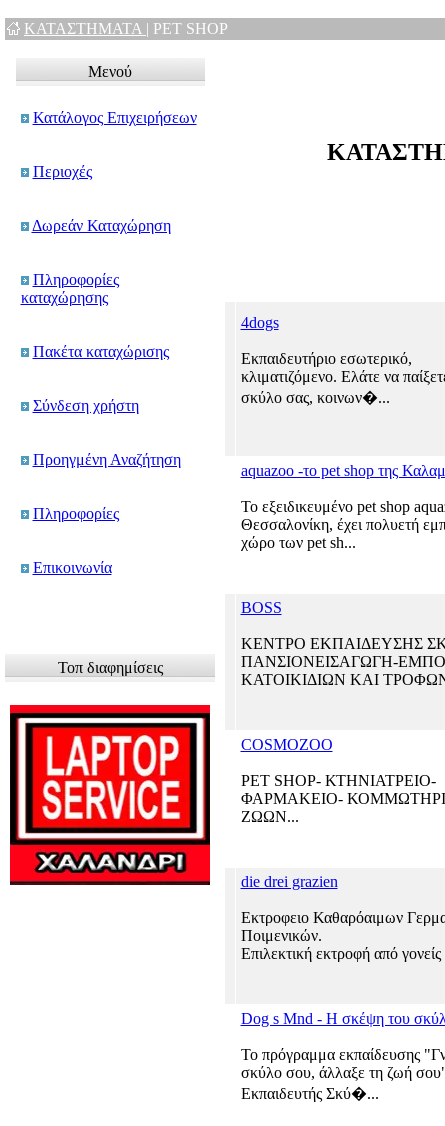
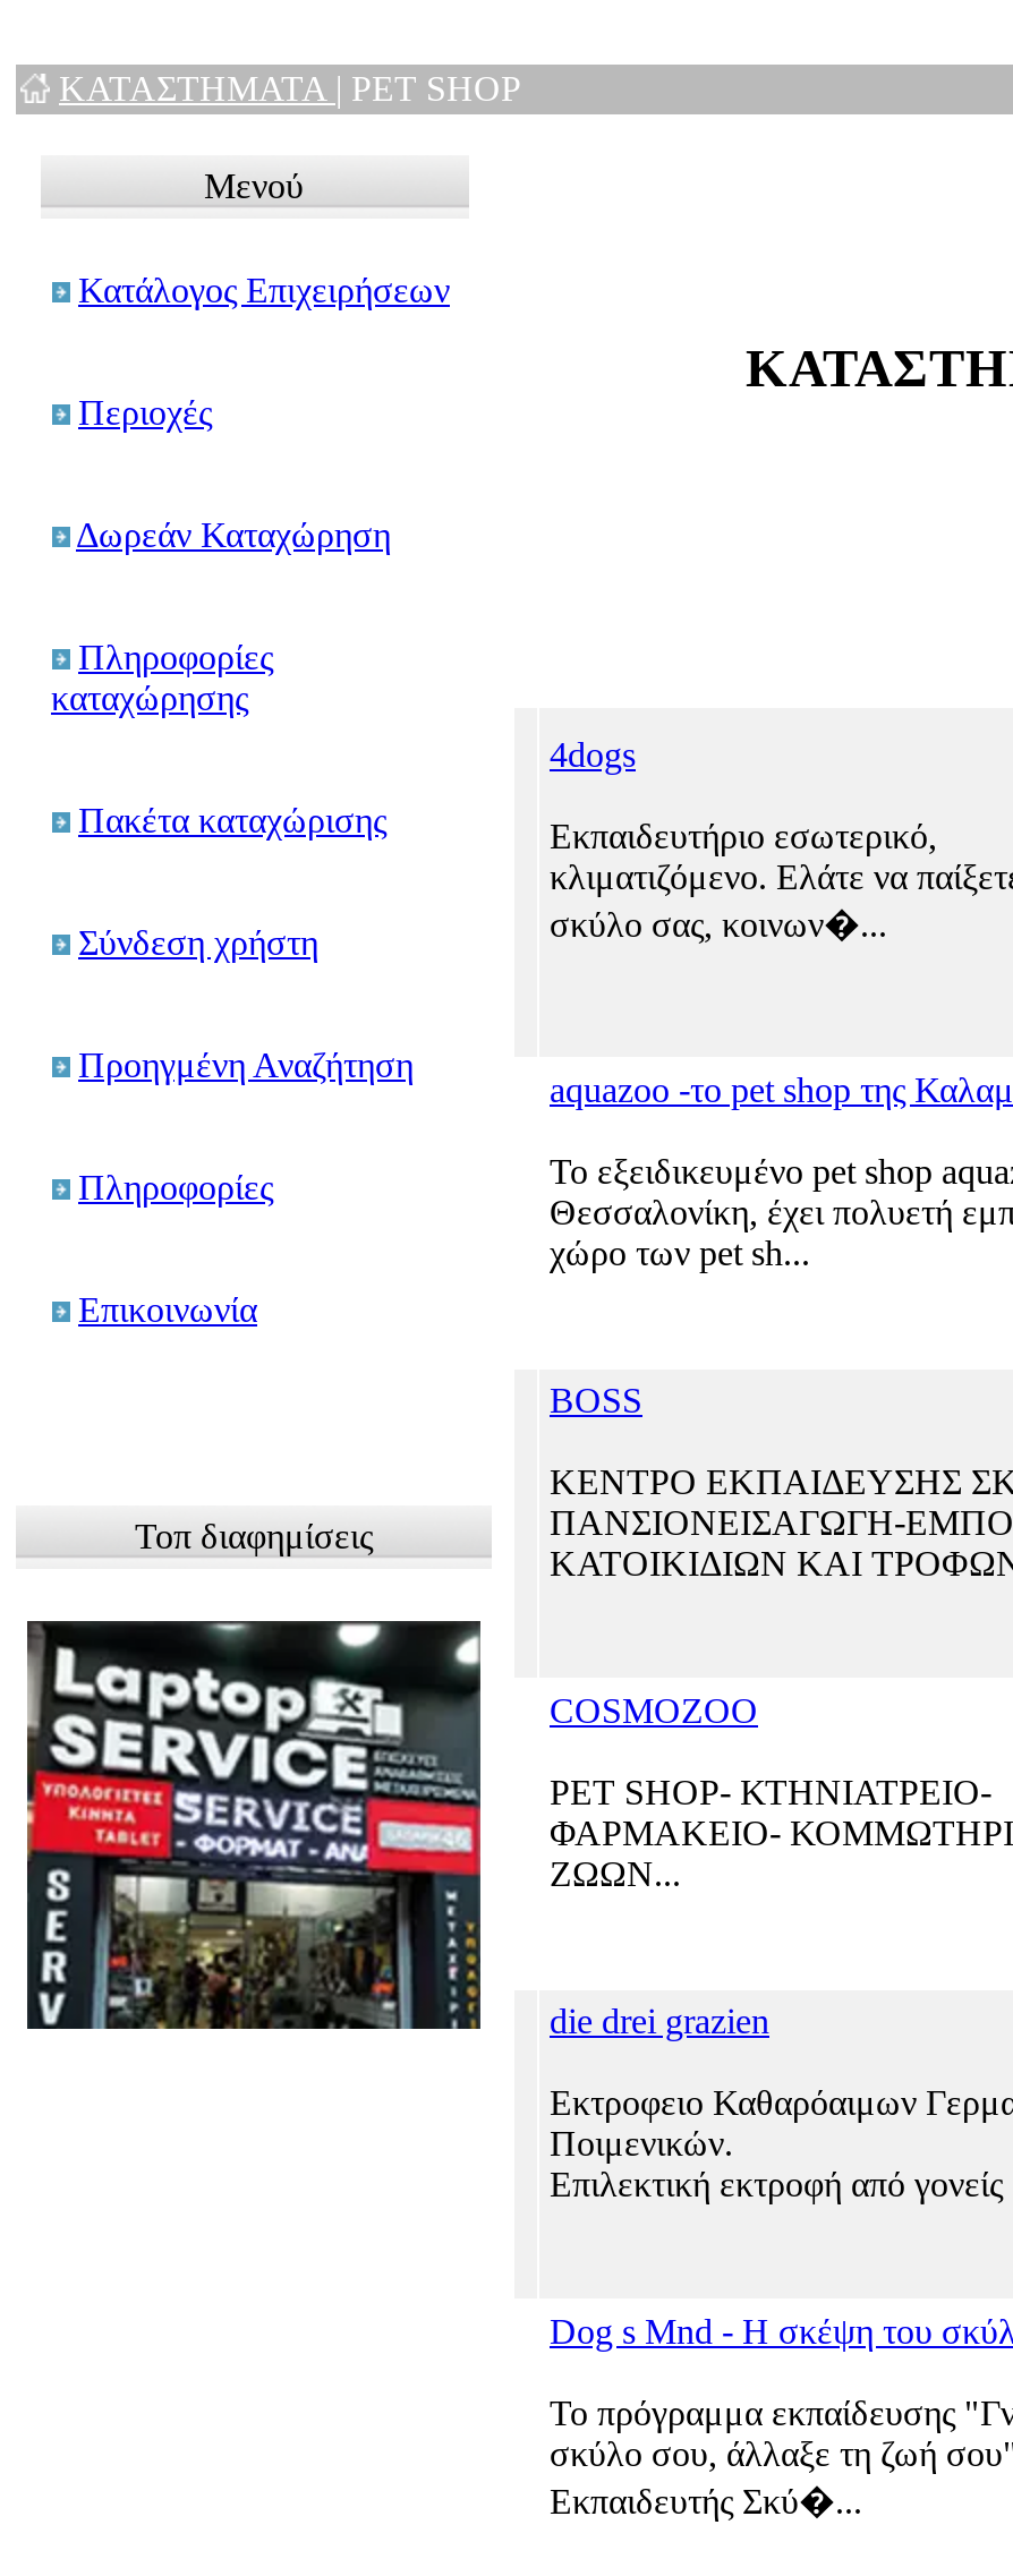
- [image]
+ [image]
